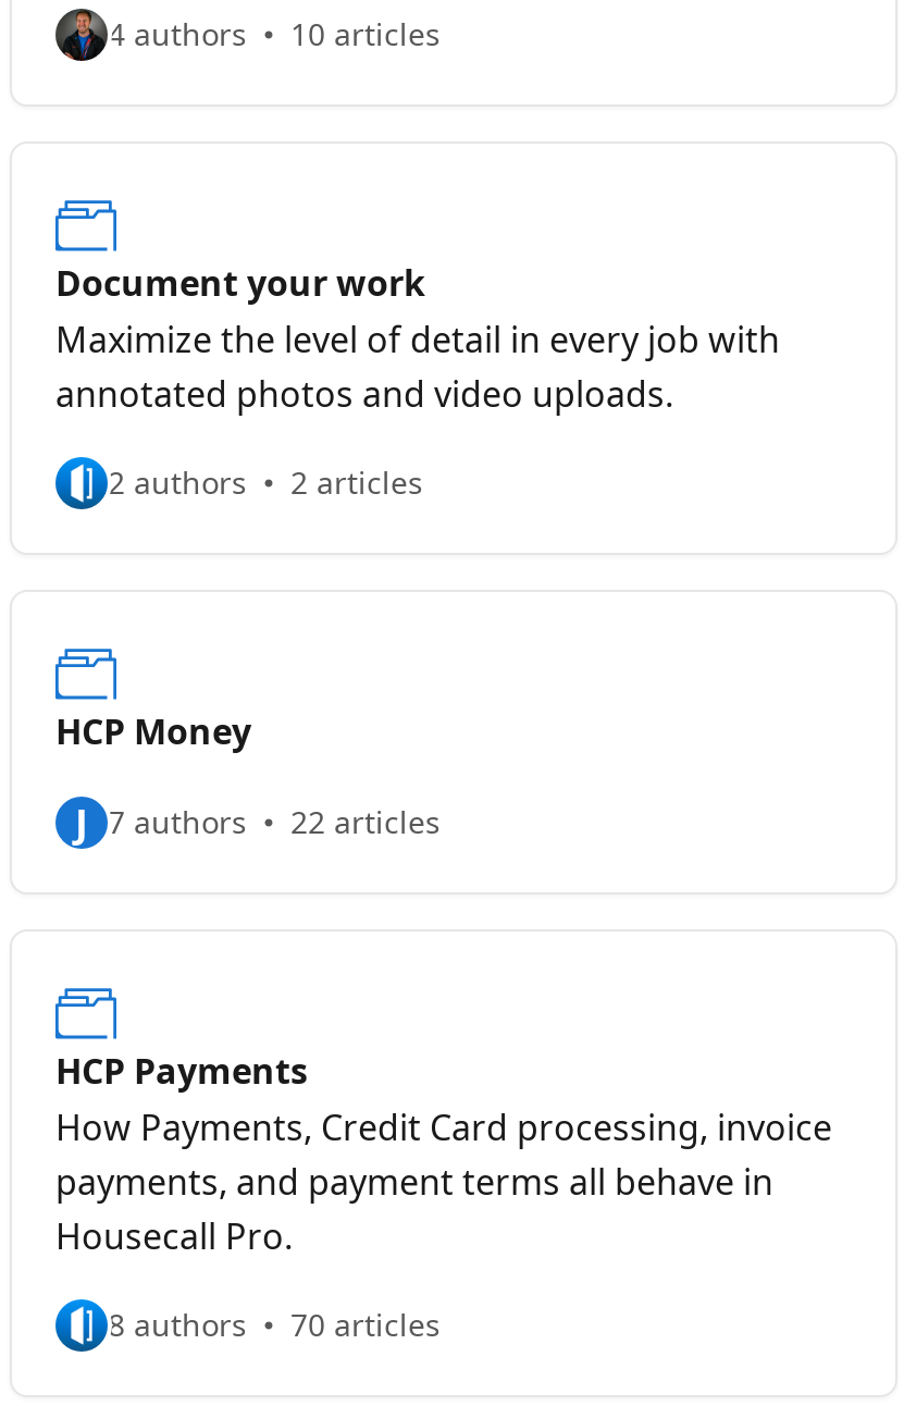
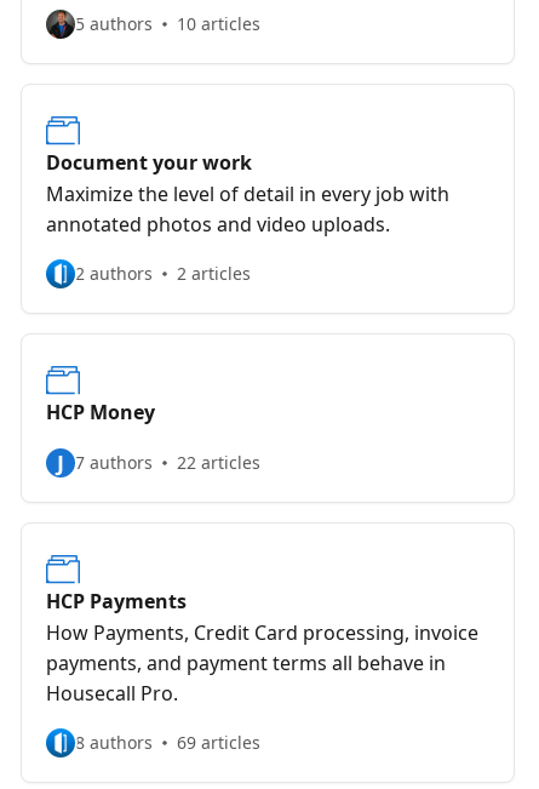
- 4 authors 10 articles
+ 5 authors 10 articles

- 8 authors 70 articles
+ 8 authors 69 articles
